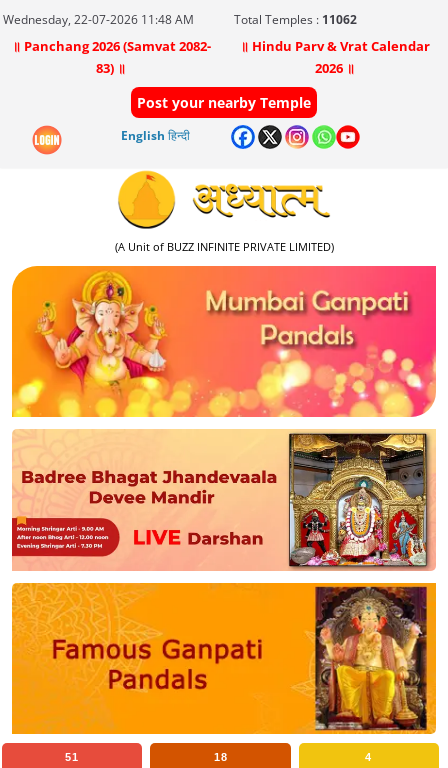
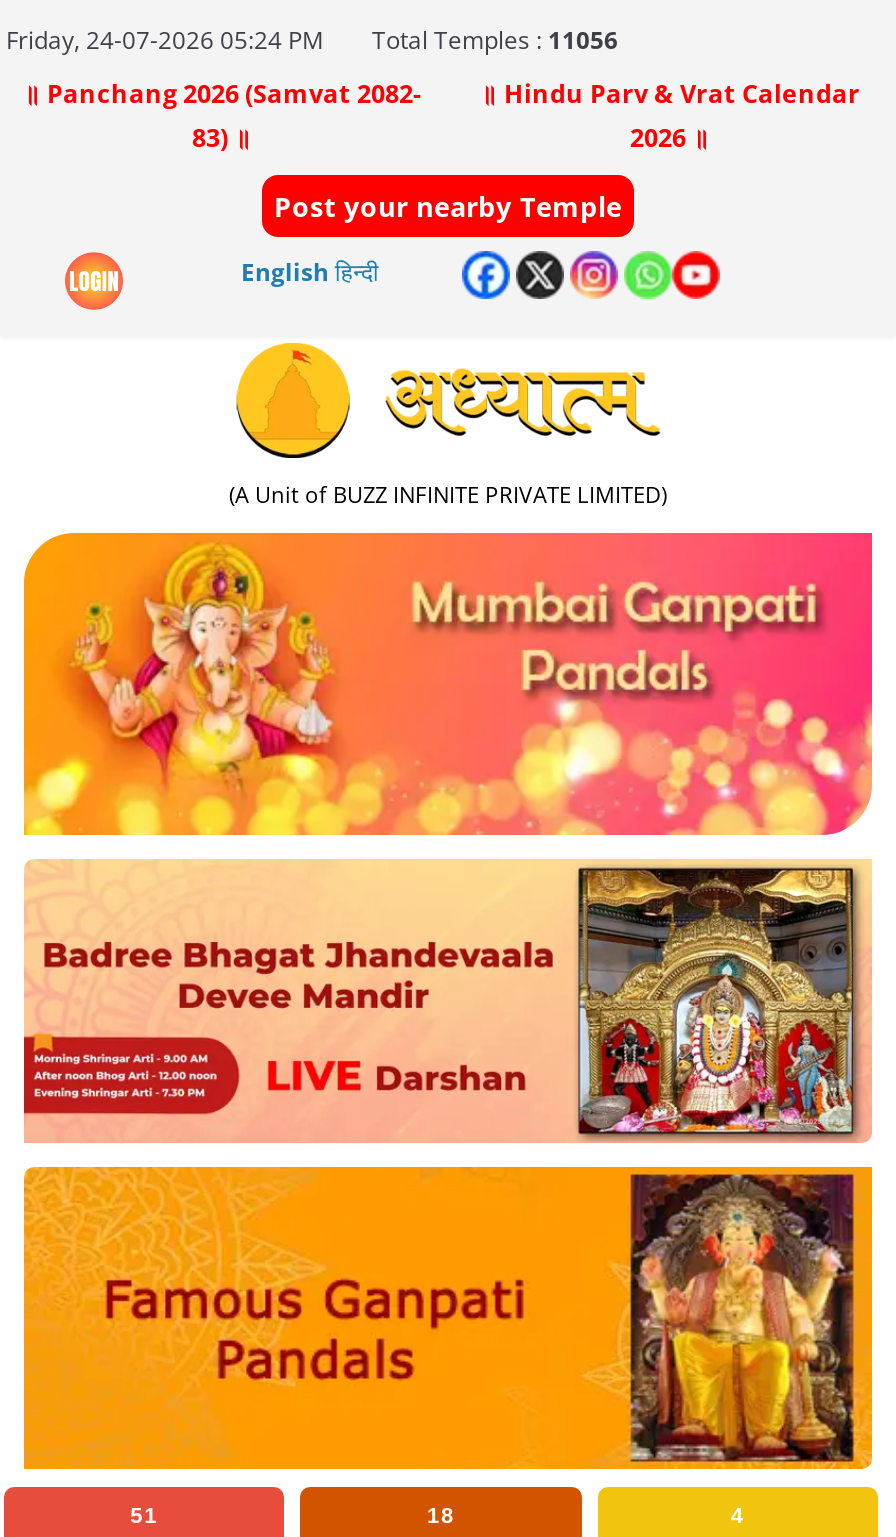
- Wednesday, 22-07-2026 11:48 AM
- Total Temples : 11062
+ Friday, 24-07-2026 05:24 PM
+ Total Temples : 11056
